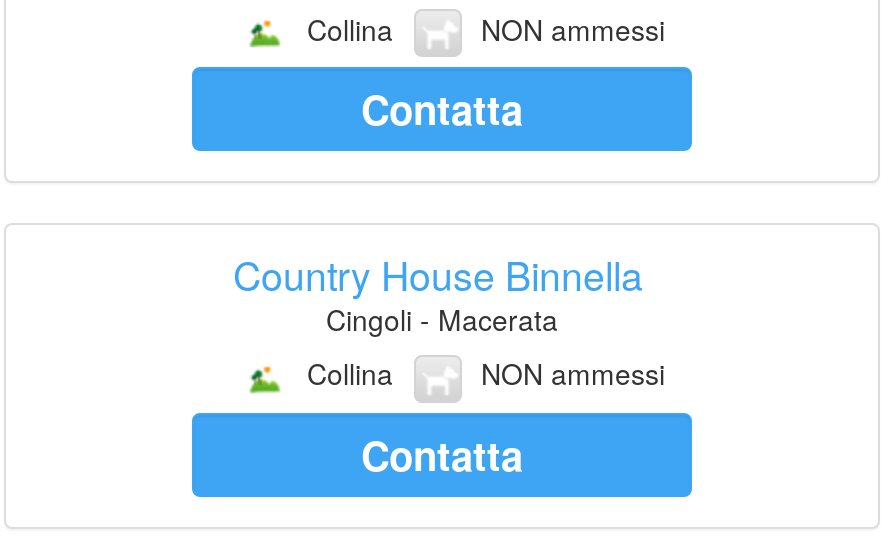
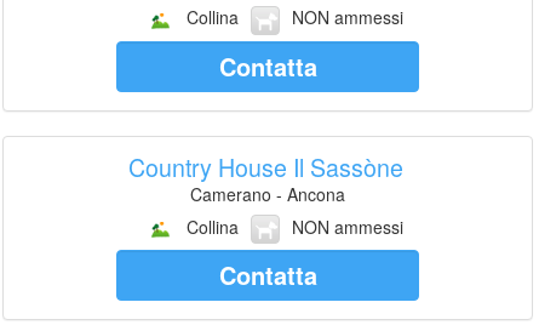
- Country House Binnella
- Cingoli - Macerata
+ Country House Il Sassòne
+ Camerano - Ancona
